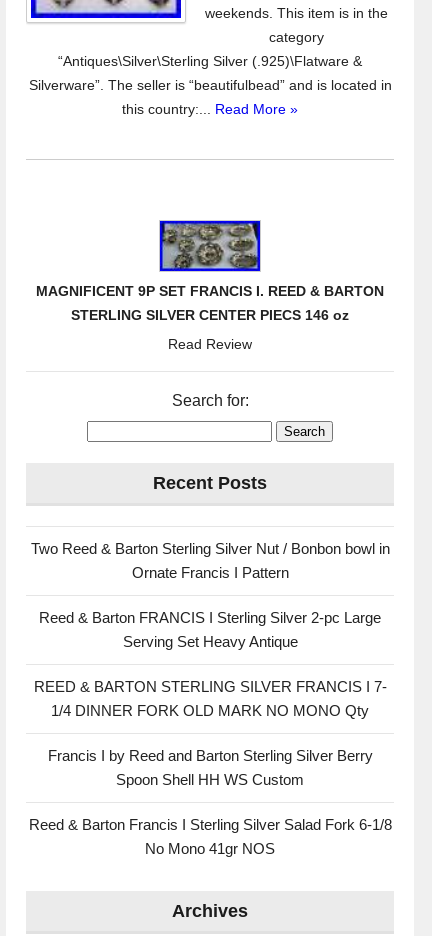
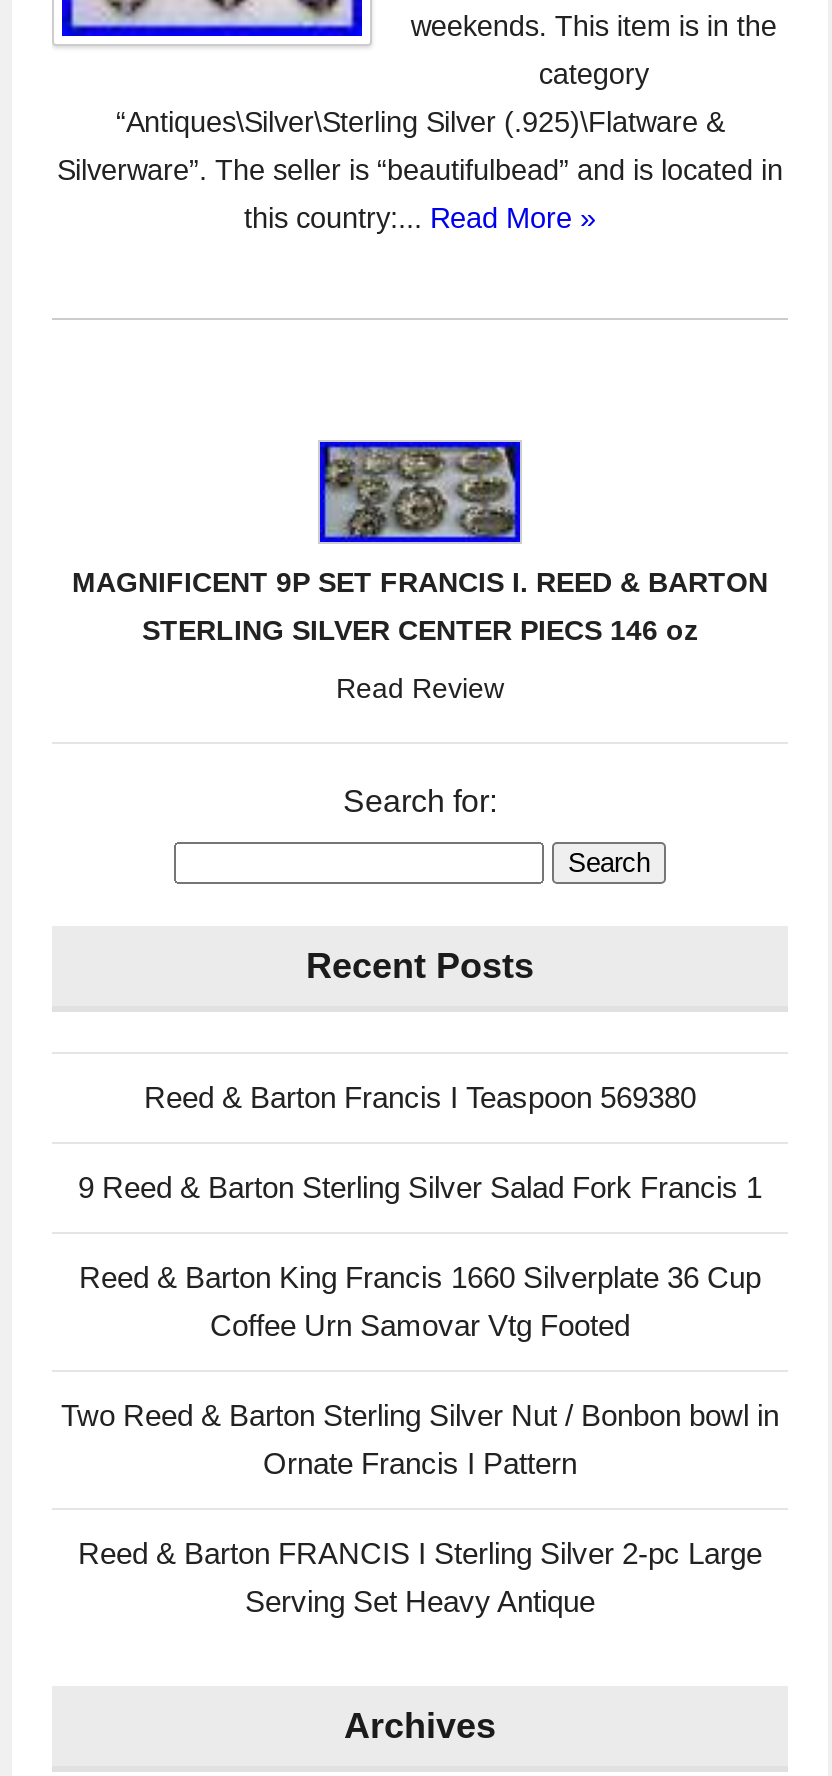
+ Reed & Barton Francis I Teaspoon 569380
+ 9 Reed & Barton Sterling Silver Salad Fork Francis 1
+ Reed & Barton King Francis 1660 Silverplate 36 Cup
+ Coffee Urn Samovar Vtg Footed

moved down: Two Reed & Barton Sterling Silver Nut / Bonbon bowl in | Ornate Francis I Pattern | Reed & Barton FRANCIS I Sterling Silver 2-pc Large | Serving Set Heavy Antique

- REED & BARTON STERLING SILVER FRANCIS I 7-
- 1/4 DINNER FORK OLD MARK NO MONO Qty
- Francis I by Reed and Barton Sterling Silver Berry
- Spoon Shell HH WS Custom
- Reed & Barton Francis I Sterling Silver Salad Fork 6-1/8
- No Mono 41gr NOS
